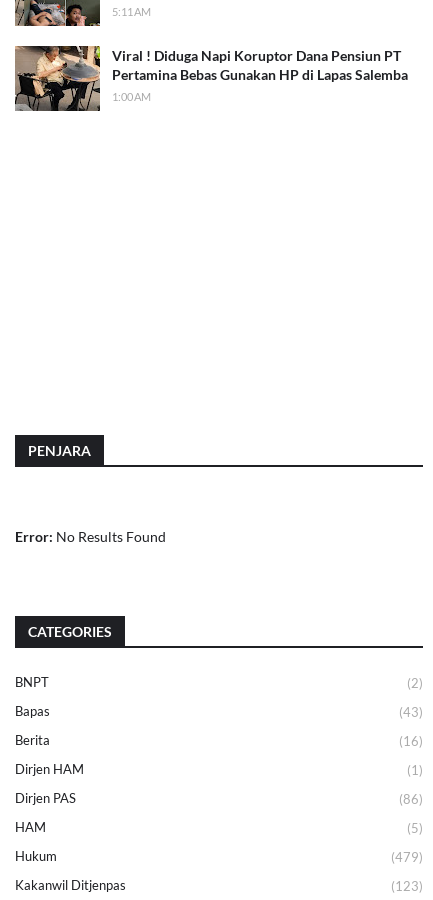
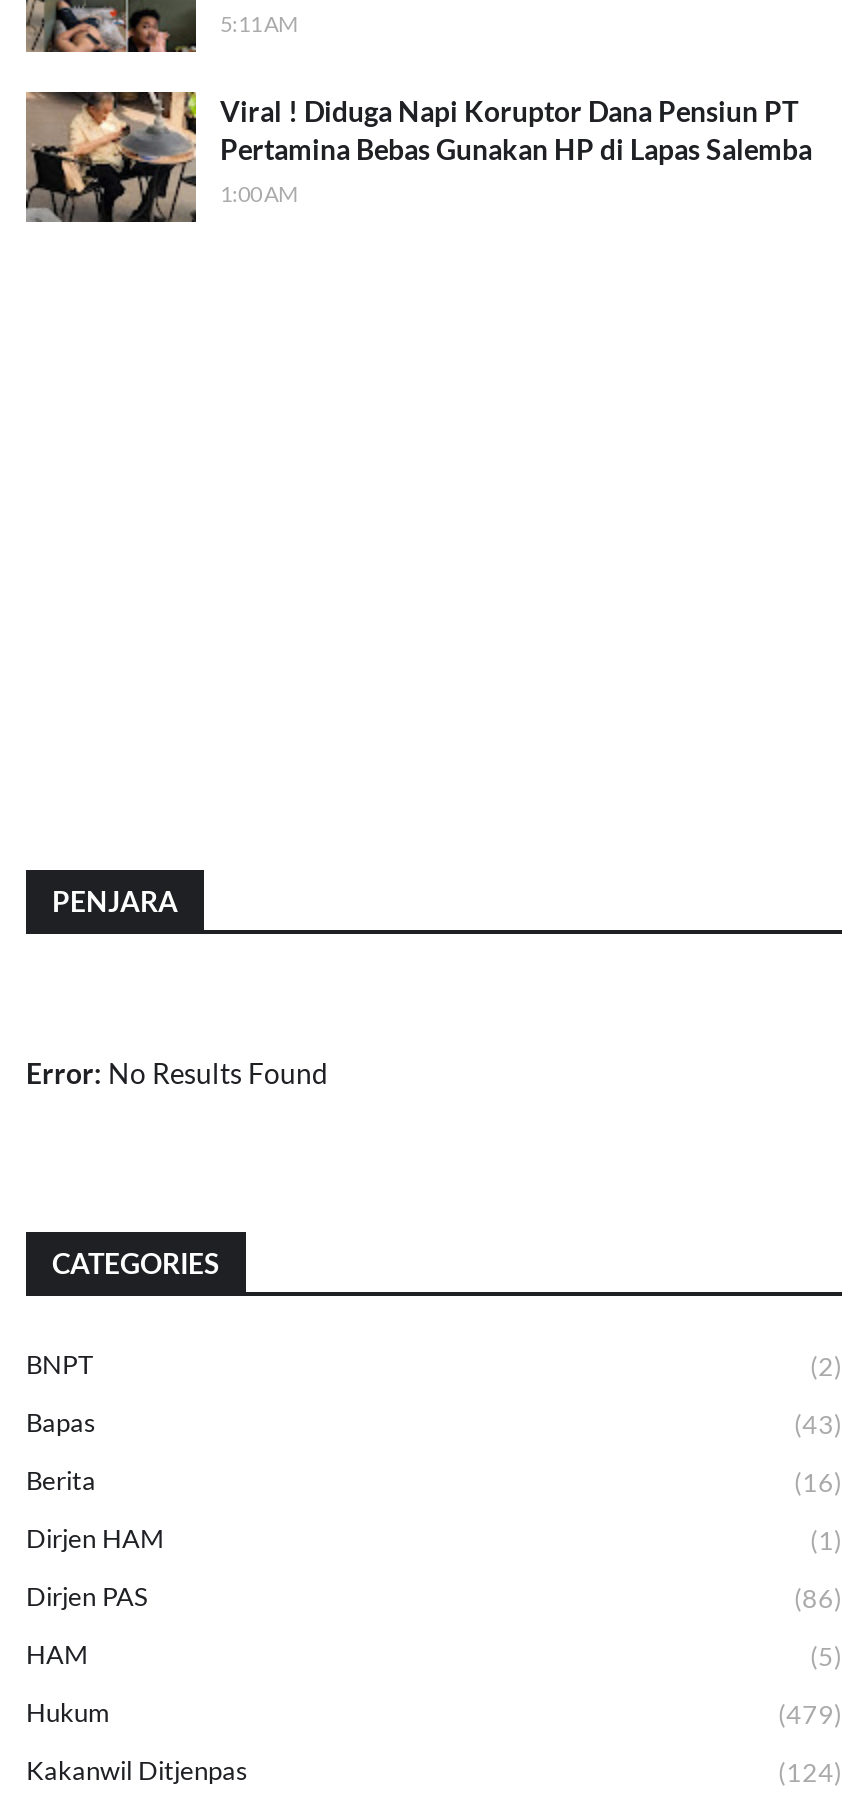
- (123)
+ (124)
